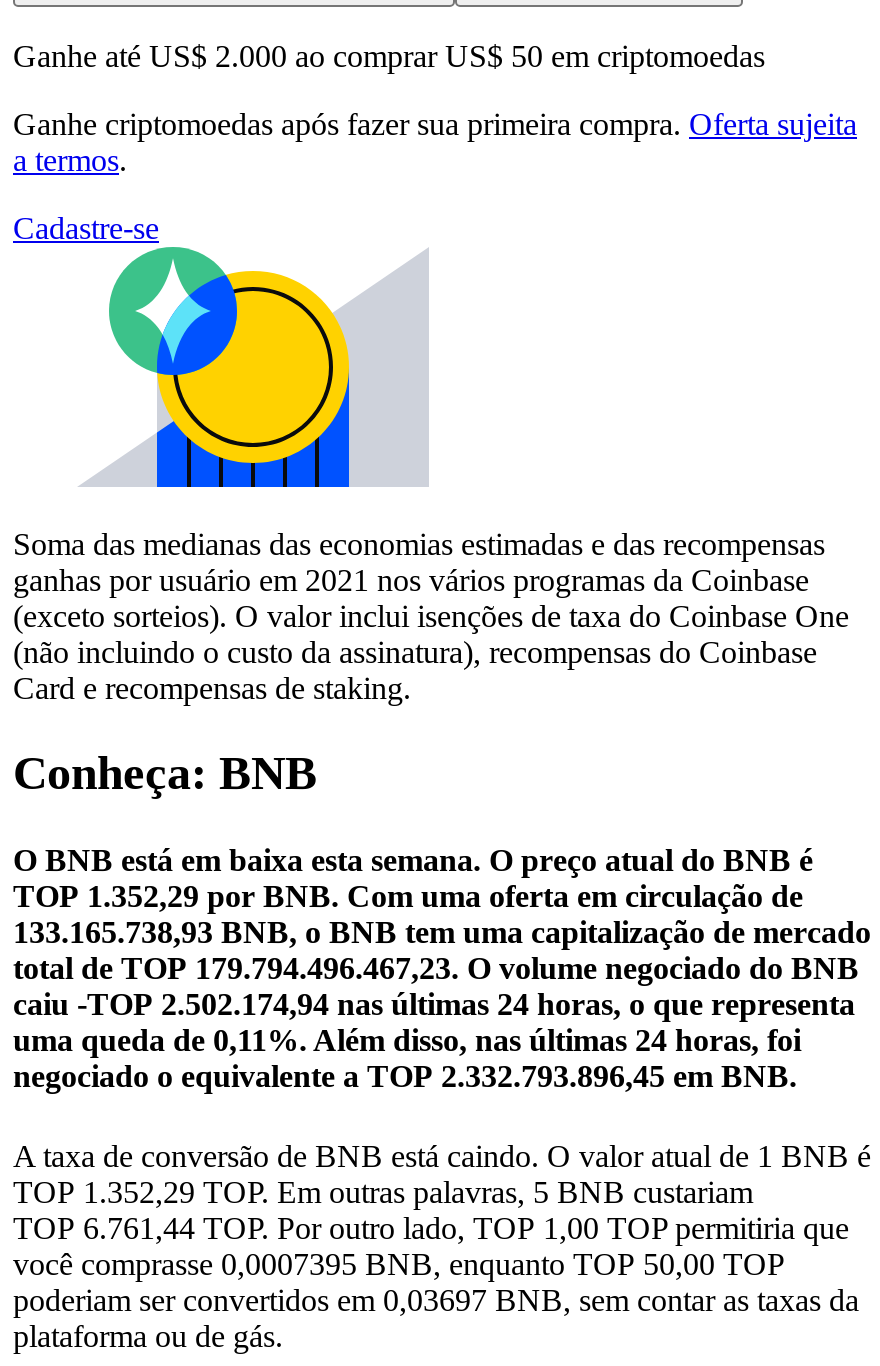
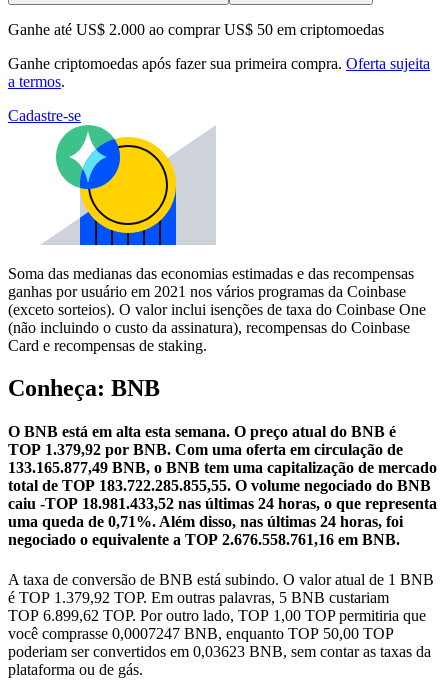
- O BNB está em baixa esta semana. O preço atual do BNB é
- TOP 1.352,29 por BNB. Com uma oferta em circulação de
- 133.165.738,93 BNB, o BNB tem uma capitalização de mercado
- total de TOP 179.794.496.467,23. O volume negociado do BNB
- caiu -TOP 2.502.174,94 nas últimas 24 horas, o que representa
- uma queda de 0,11%. Além disso, nas últimas 24 horas, foi
- negociado o equivalente a TOP 2.332.793.896,45 em BNB.
+ O BNB está em alta esta semana. O preço atual do BNB é
+ TOP 1.379,92 por BNB. Com uma oferta em circulação de
+ 133.165.877,49 BNB, o BNB tem uma capitalização de mercado
+ total de TOP 183.722.285.855,55. O volume negociado do BNB
+ caiu -TOP 18.981.433,52 nas últimas 24 horas, o que representa
+ uma queda de 0,71%. Além disso, nas últimas 24 horas, foi
+ negociado o equivalente a TOP 2.676.558.761,16 em BNB.

- A taxa de conversão de BNB está caindo. O valor atual de 1 BNB é
- TOP 1.352,29 TOP. Em outras palavras, 5 BNB custariam
- TOP 6.761,44 TOP. Por outro lado, TOP 1,00 TOP permitiria que
- você comprasse 0,0007395 BNB, enquanto TOP 50,00 TOP
- poderiam ser convertidos em 0,03697 BNB, sem contar as taxas da
+ A taxa de conversão de BNB está subindo. O valor atual de 1 BNB
+ é TOP 1.379,92 TOP. Em outras palavras, 5 BNB custariam
+ TOP 6.899,62 TOP. Por outro lado, TOP 1,00 TOP permitiria que
+ você comprasse 0,0007247 BNB, enquanto TOP 50,00 TOP
+ poderiam ser convertidos em 0,03623 BNB, sem contar as taxas da
